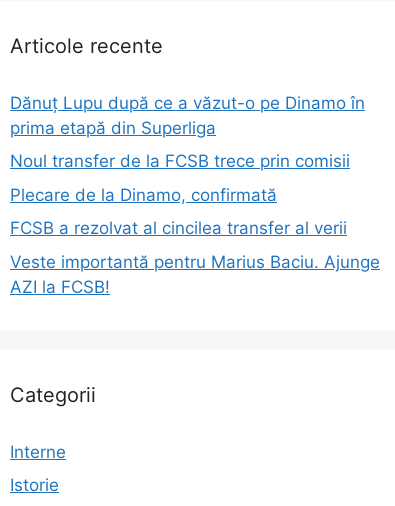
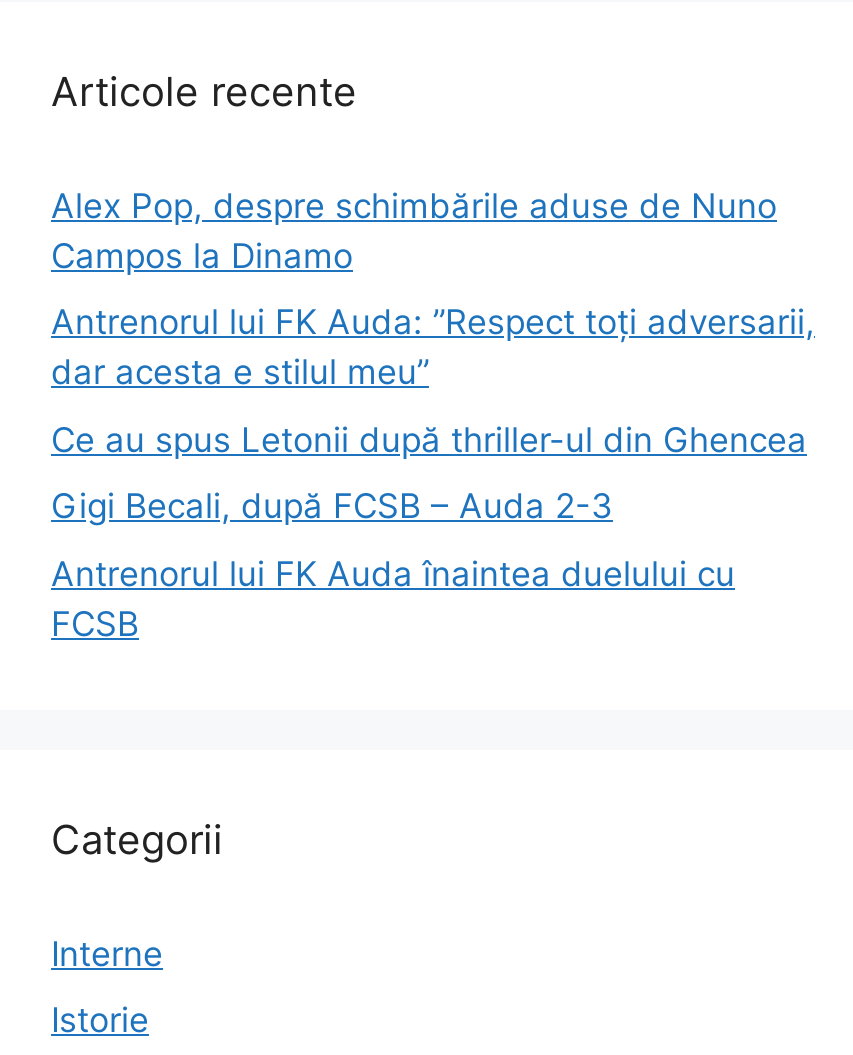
- Dănuț Lupu după ce a văzut-o pe Dinamo în
- prima etapă din Superliga
+ Alex Pop, despre schimbările aduse de Nuno
+ Campos la Dinamo

- Noul transfer de la FCSB trece prin comisii
+ Antrenorul lui FK Auda: ”Respect toți adversarii,
+ dar acesta e stilul meu”

- Plecare de la Dinamo, confirmată
+ Ce au spus Letonii după thriller-ul din Ghencea

- FCSB a rezolvat al cincilea transfer al verii
+ Gigi Becali, după FCSB – Auda 2-3

- Veste importantă pentru Marius Baciu. Ajunge
- AZI la FCSB!
+ Antrenorul lui FK Auda înaintea duelului cu
+ FCSB
